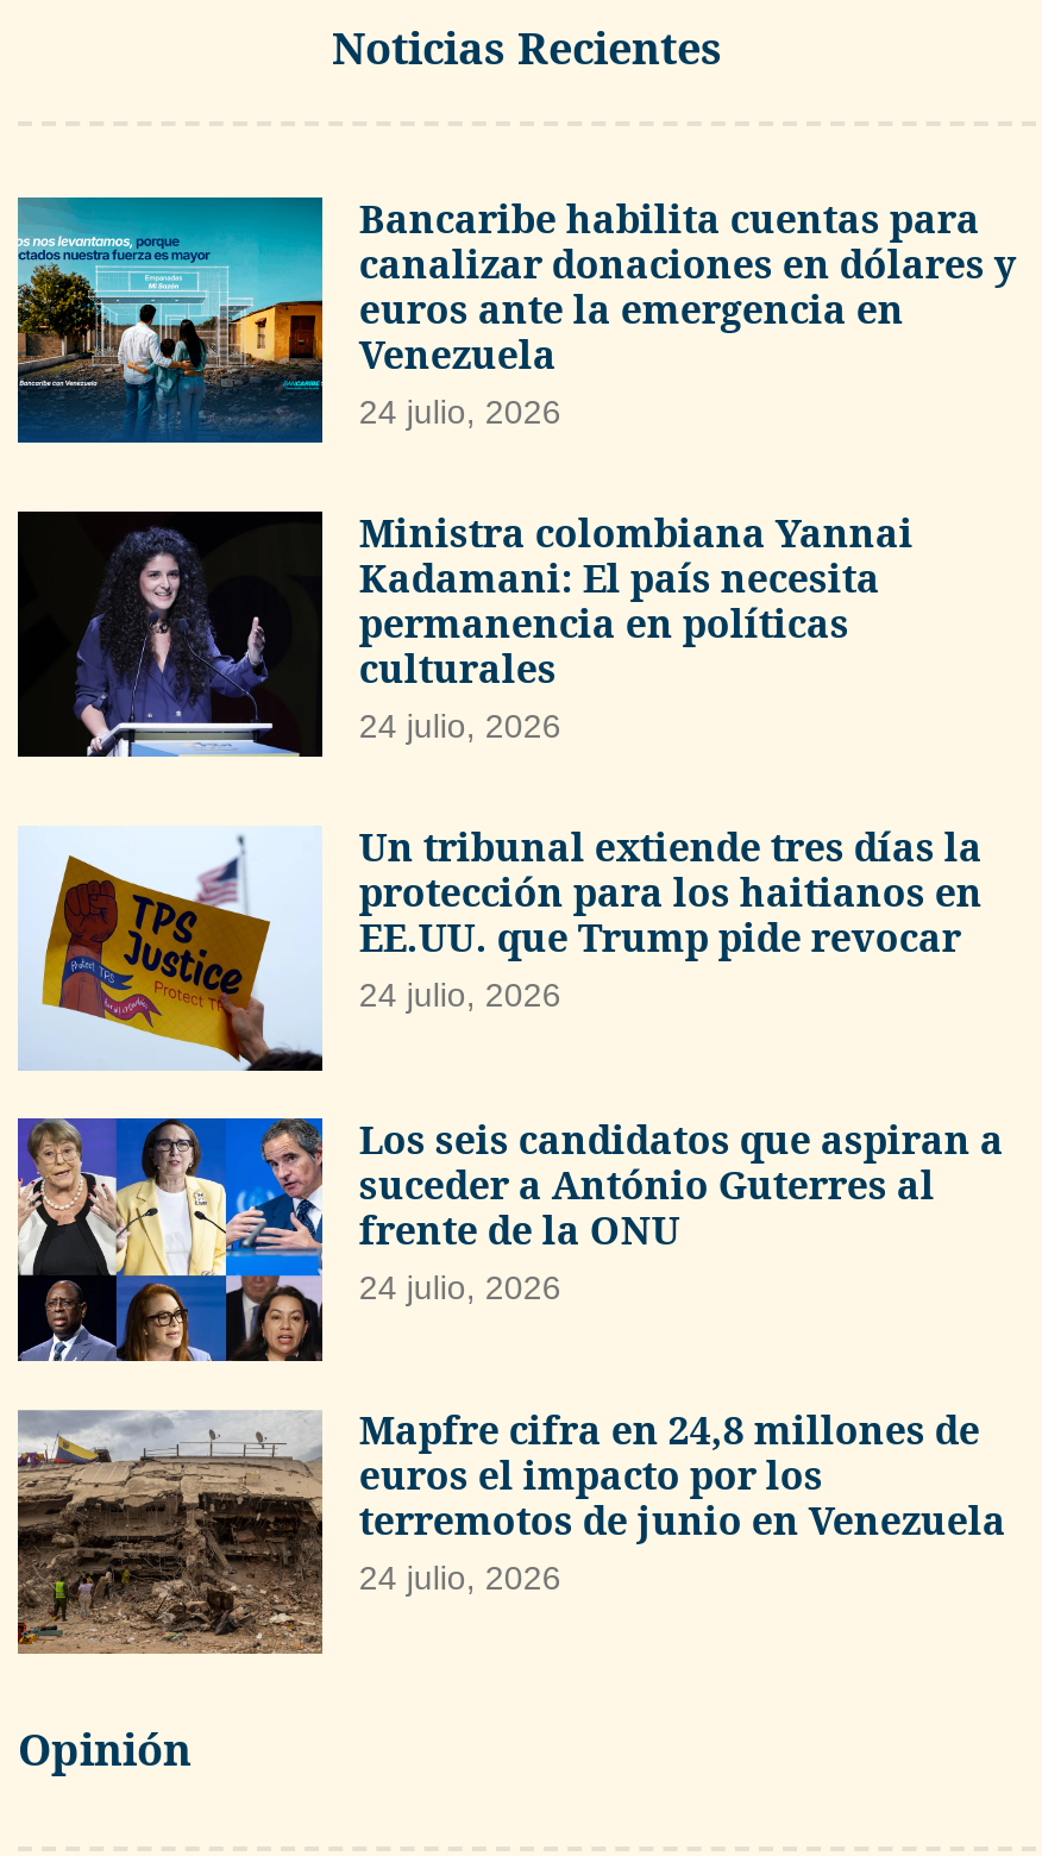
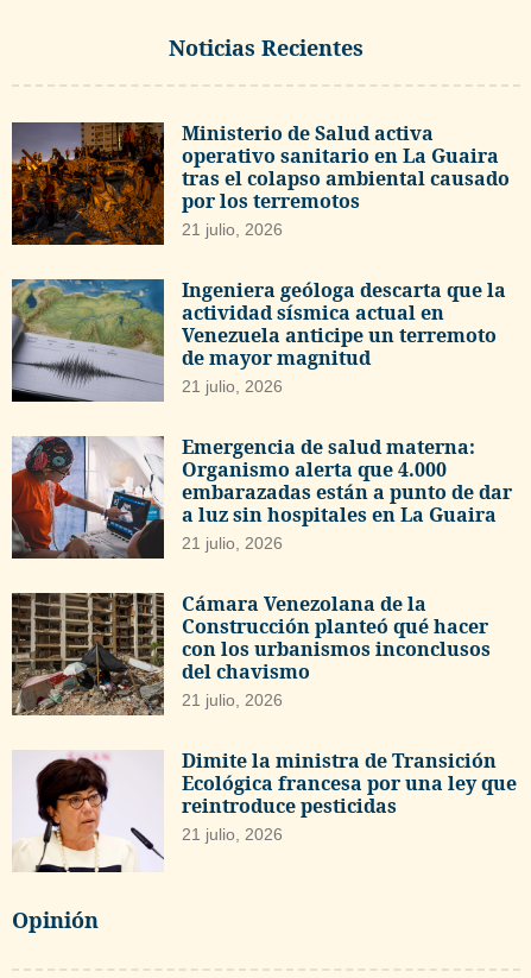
- [image]
- Bancaribe habilita cuentas para
- canalizar donaciones en dólares y
- euros ante la emergencia en
- Venezuela
- 24 julio, 2026
+ [image]
+ Ministerio de Salud activa
+ operativo sanitario en La Guaira
+ tras el colapso ambiental causado
+ por los terremotos
+ 21 julio, 2026

- [image]
- Ministra colombiana Yannai
- Kadamani: El país necesita
- permanencia en políticas
- culturales
- 24 julio, 2026
+ [image]
+ Ingeniera geóloga descarta que la
+ actividad sísmica actual en
+ Venezuela anticipe un terremoto
+ de mayor magnitud
+ 21 julio, 2026

- [image]
- Un tribunal extiende tres días la
- protección para los haitianos en
- EE.UU. que Trump pide revocar
- 24 julio, 2026
+ [image]
+ Emergencia de salud materna:
+ Organismo alerta que 4.000
+ embarazadas están a punto de dar
+ a luz sin hospitales en La Guaira
+ 21 julio, 2026

- [image]
- Los seis candidatos que aspiran a
- suceder a António Guterres al
- frente de la ONU
- 24 julio, 2026
+ [image]
+ Cámara Venezolana de la
+ Construcción planteó qué hacer
+ con los urbanismos inconclusos
+ del chavismo
+ 21 julio, 2026

- [image]
- Mapfre cifra en 24,8 millones de
- euros el impacto por los
- terremotos de junio en Venezuela
- 24 julio, 2026
+ [image]
+ Dimite la ministra de Transición
+ Ecológica francesa por una ley que
+ reintroduce pesticidas
+ 21 julio, 2026
